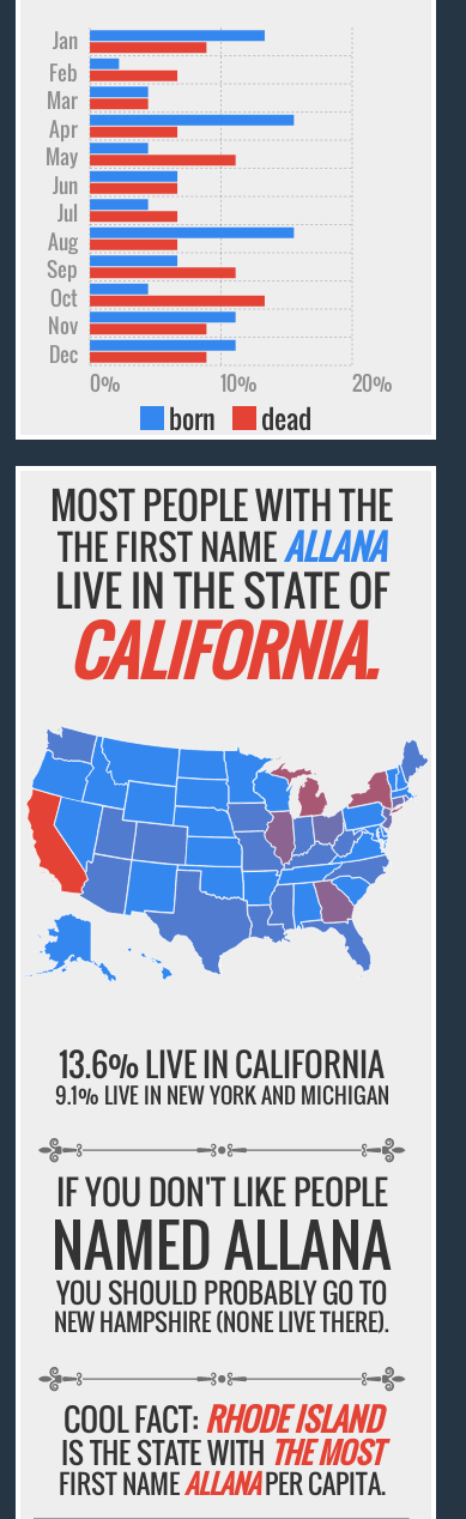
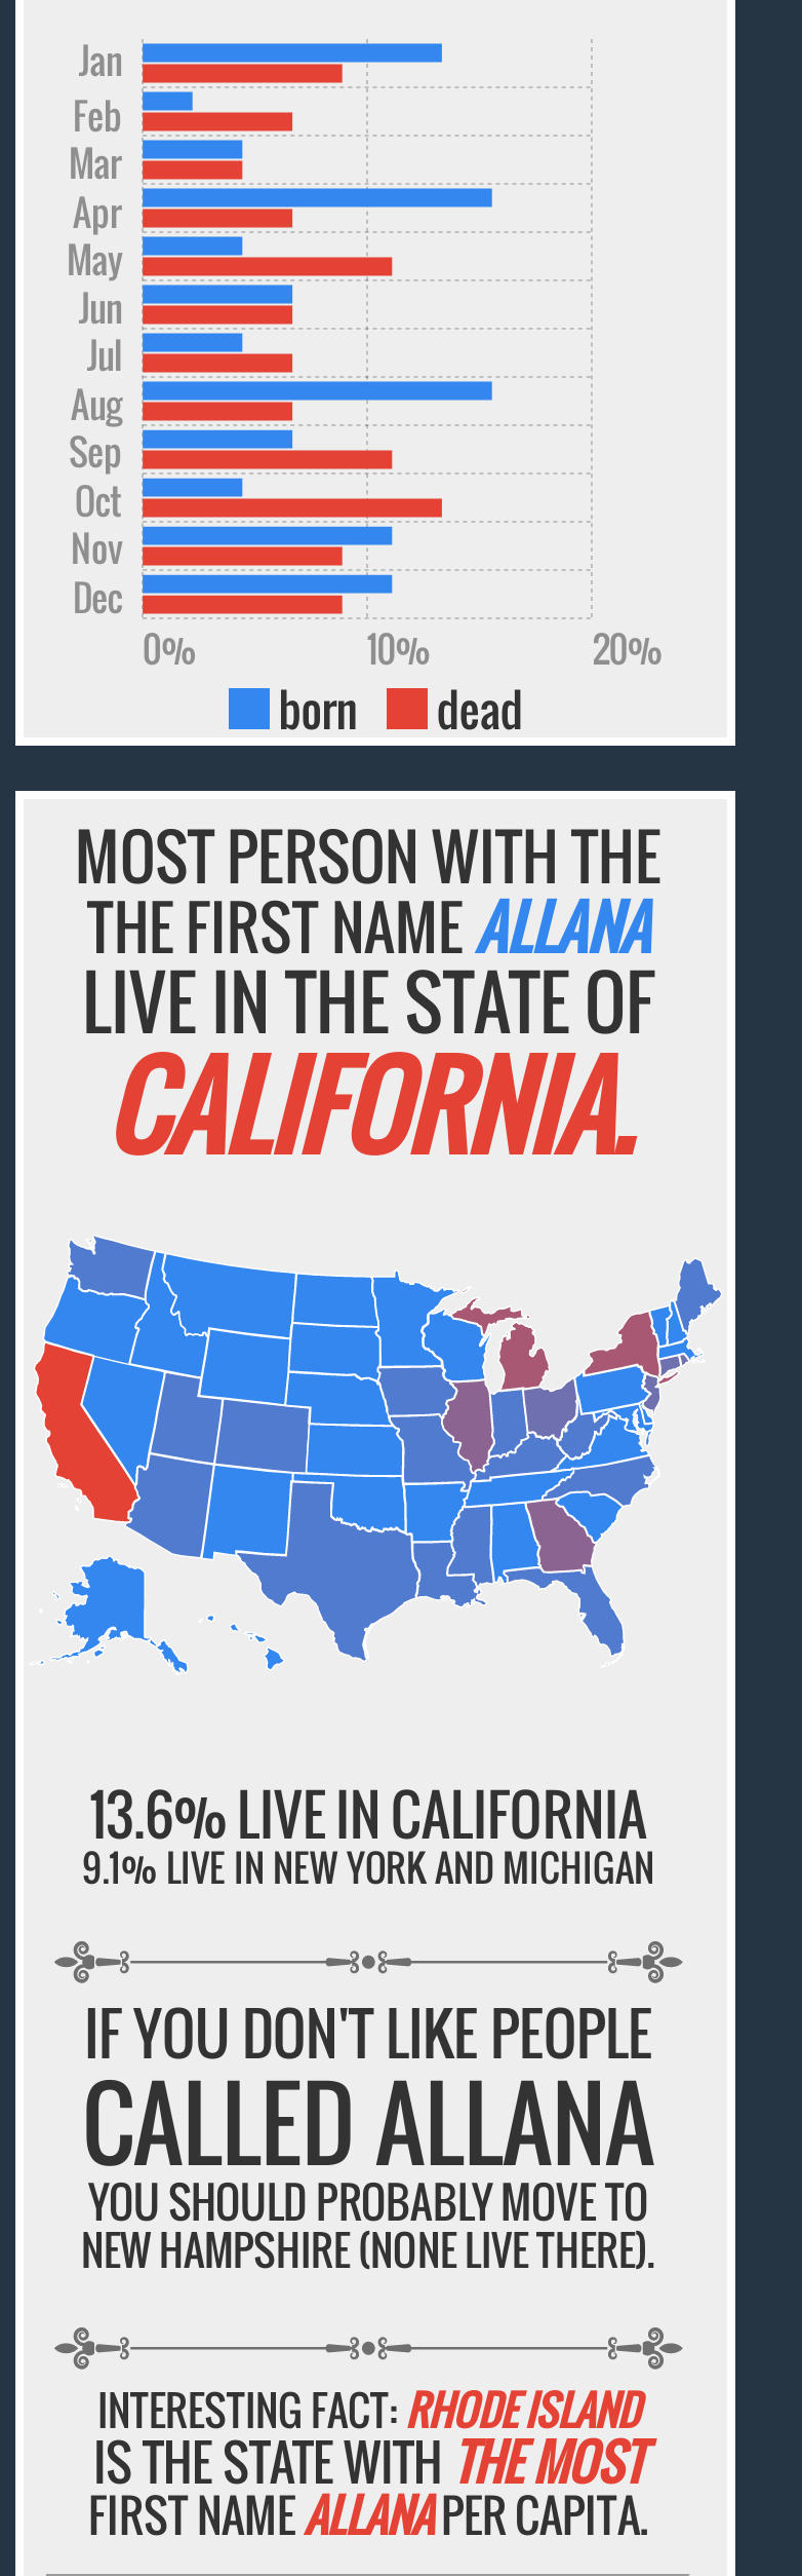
- MOST PEOPLE WITH THE
+ MOST PERSON WITH THE

- NAMED ALLANA
+ CALLED ALLANA

- YOU SHOULD PROBABLY GO TO
+ YOU SHOULD PROBABLY MOVE TO

- COOL FACT: RHODE ISLAND
+ INTERESTING FACT: RHODE ISLAND
